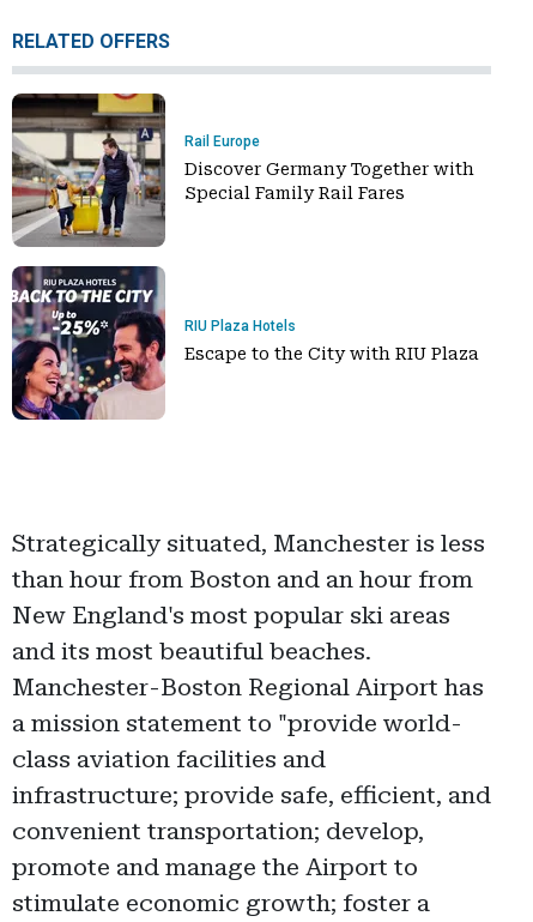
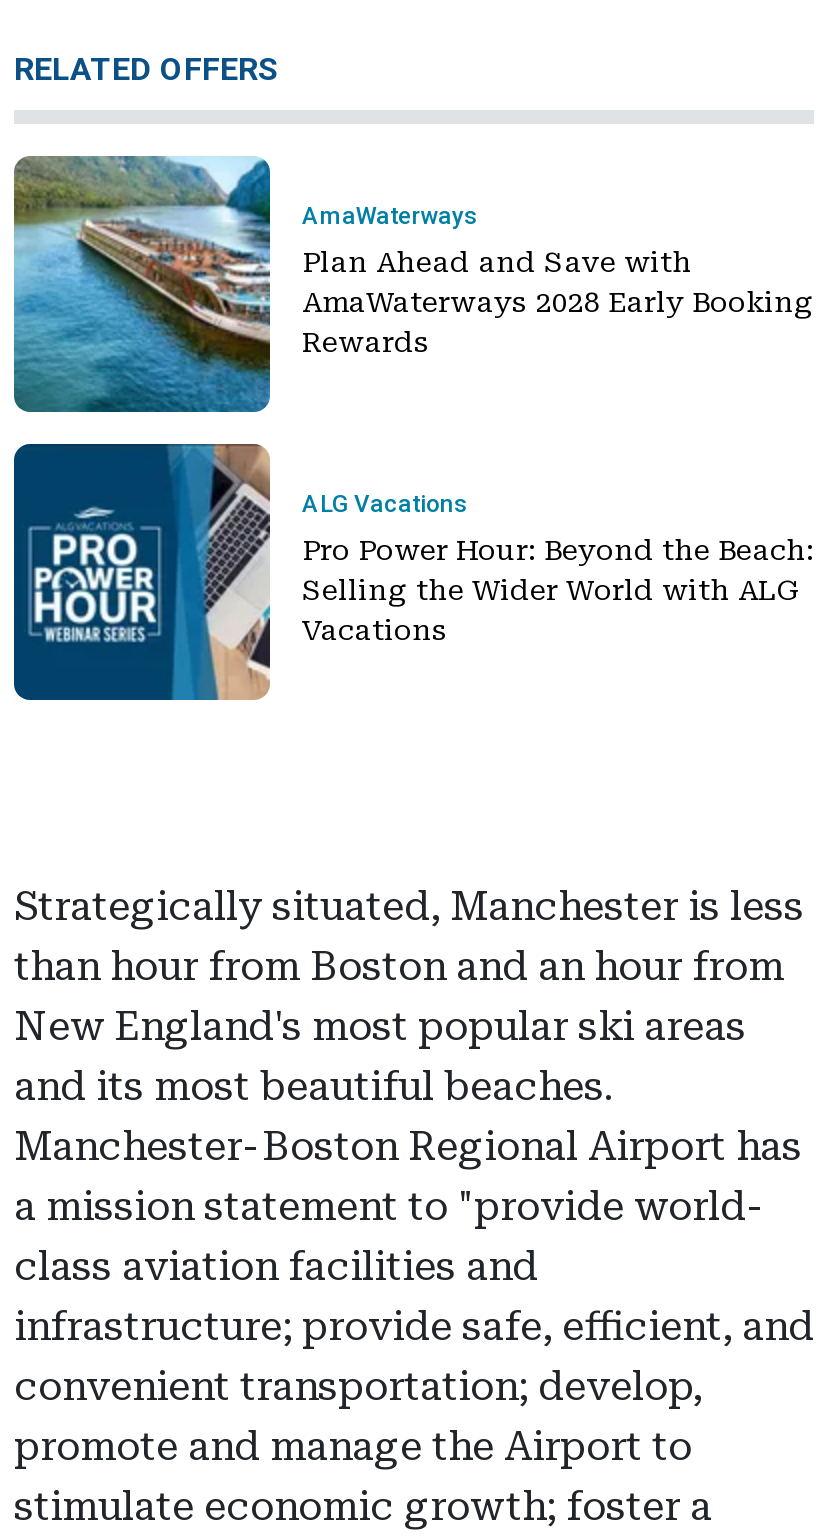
- [image]
- Rail Europe
+ [image]
+ AmaWaterways

- Discover Germany Together with
- Special Family Rail Fares
+ Plan Ahead and Save with
+ AmaWaterways 2028 Early Booking
+ Rewards

- [image]
- RIU Plaza Hotels
+ [image]
+ ALG Vacations

- Escape to the City with RIU Plaza
+ Pro Power Hour: Beyond the Beach:
+ Selling the Wider World with ALG
+ Vacations
